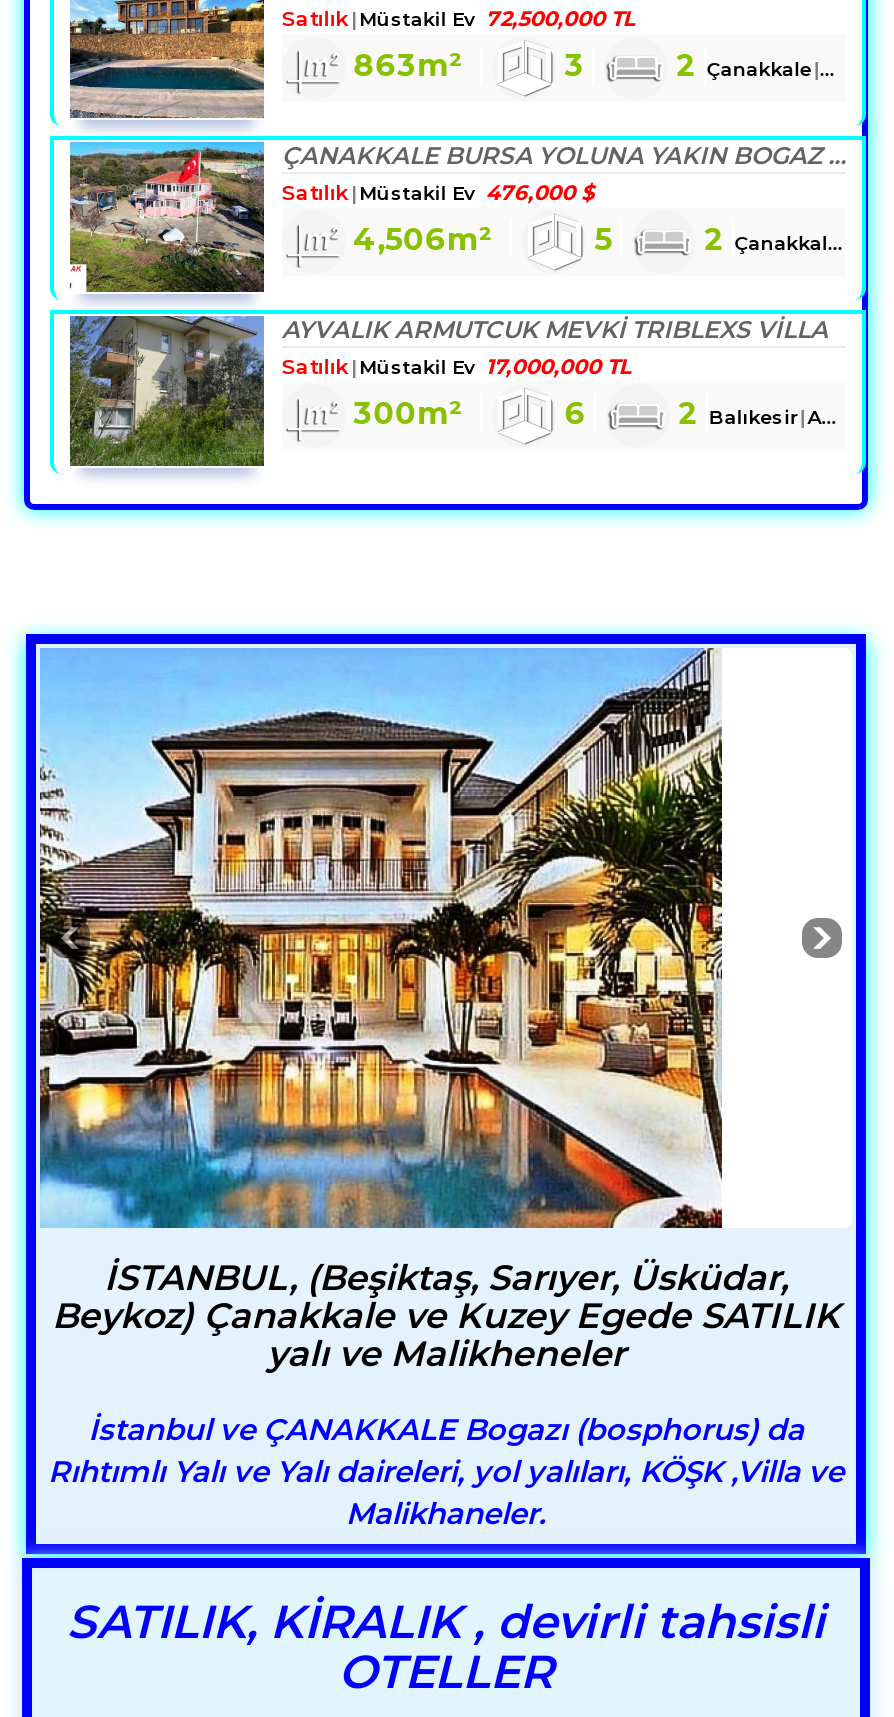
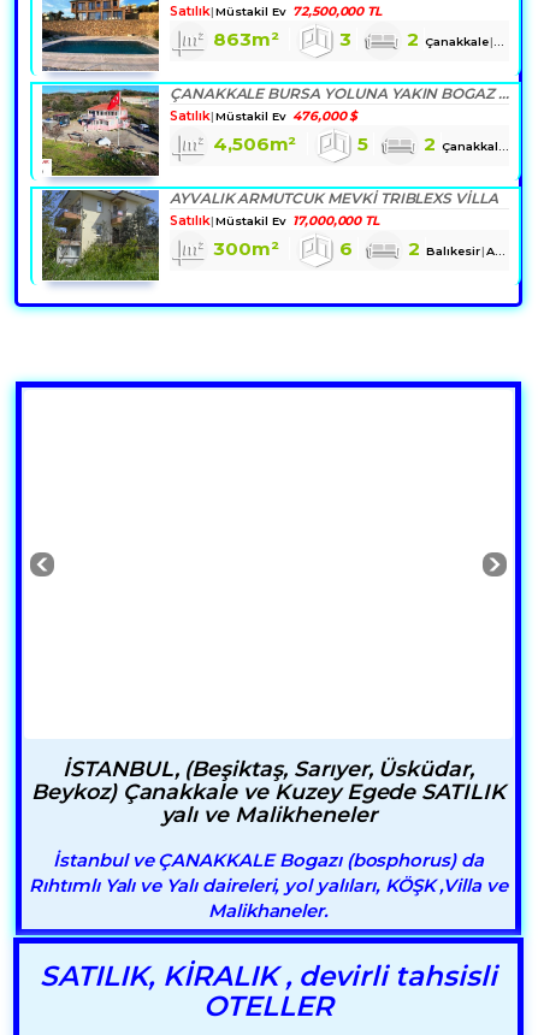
- [image]
